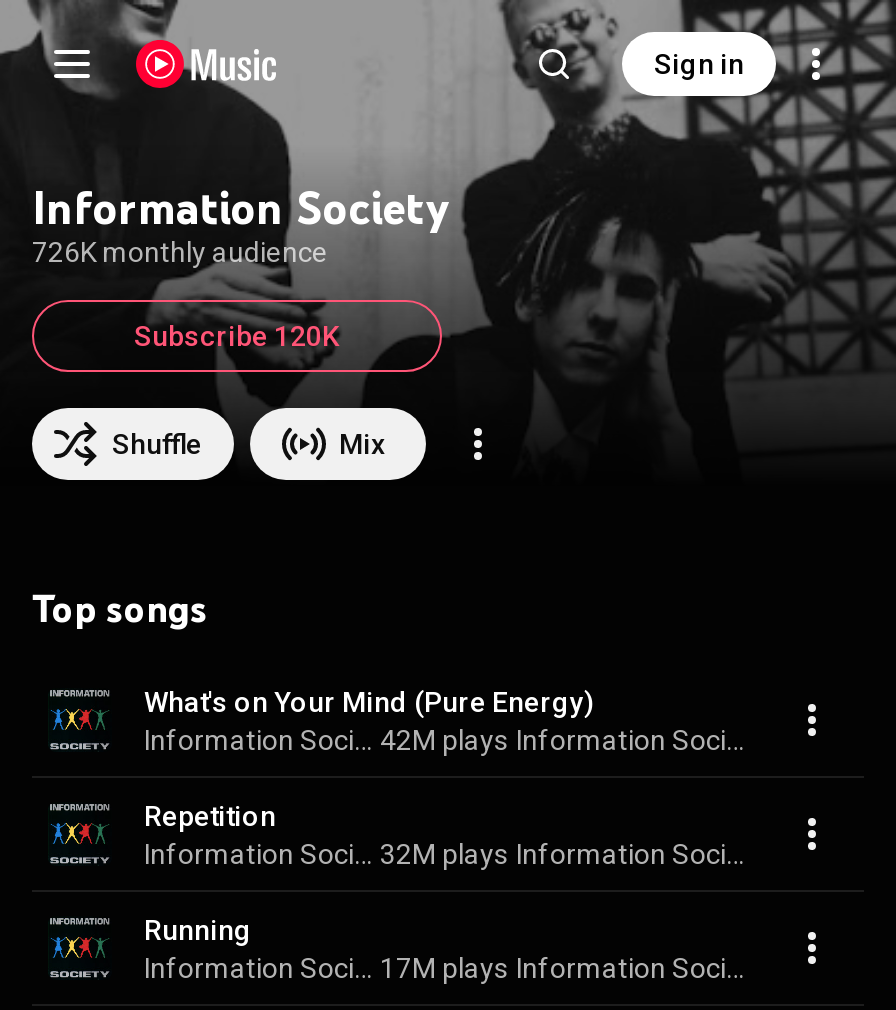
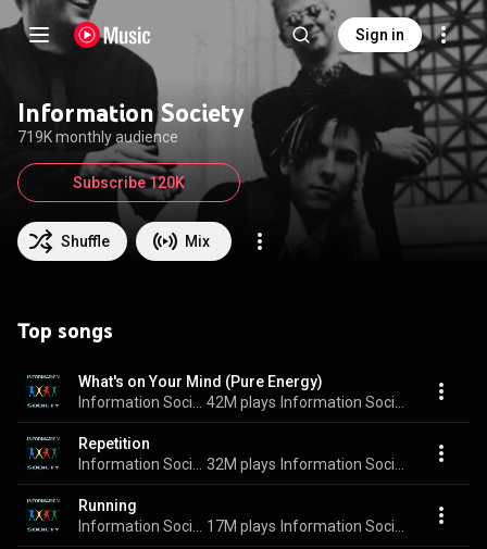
- 726K monthly audience
+ 719K monthly audience
